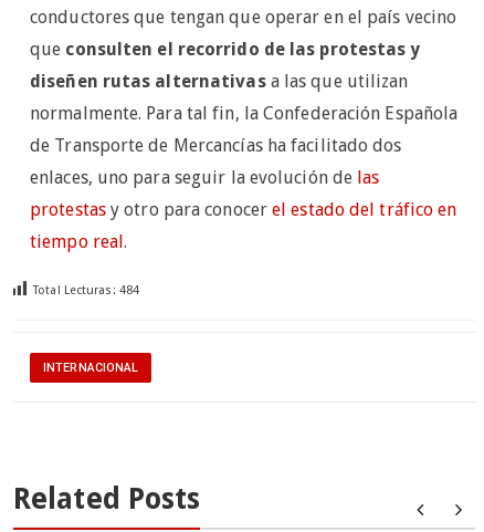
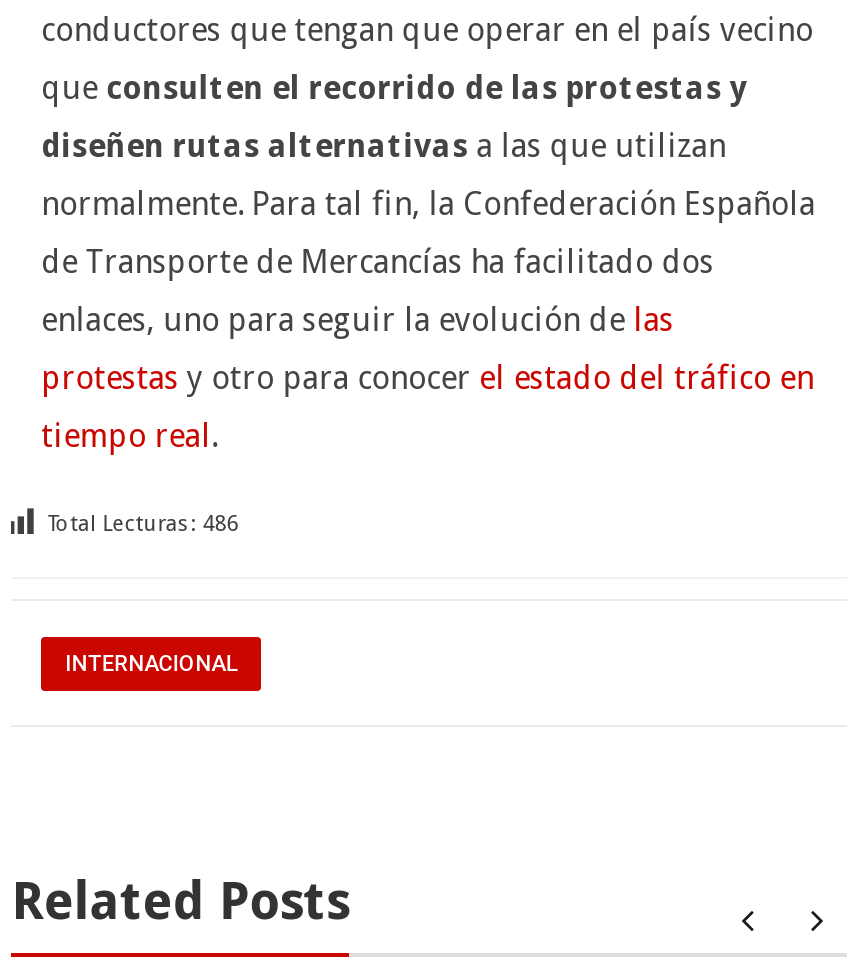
- Total Lecturas: 484
+ Total Lecturas: 486
